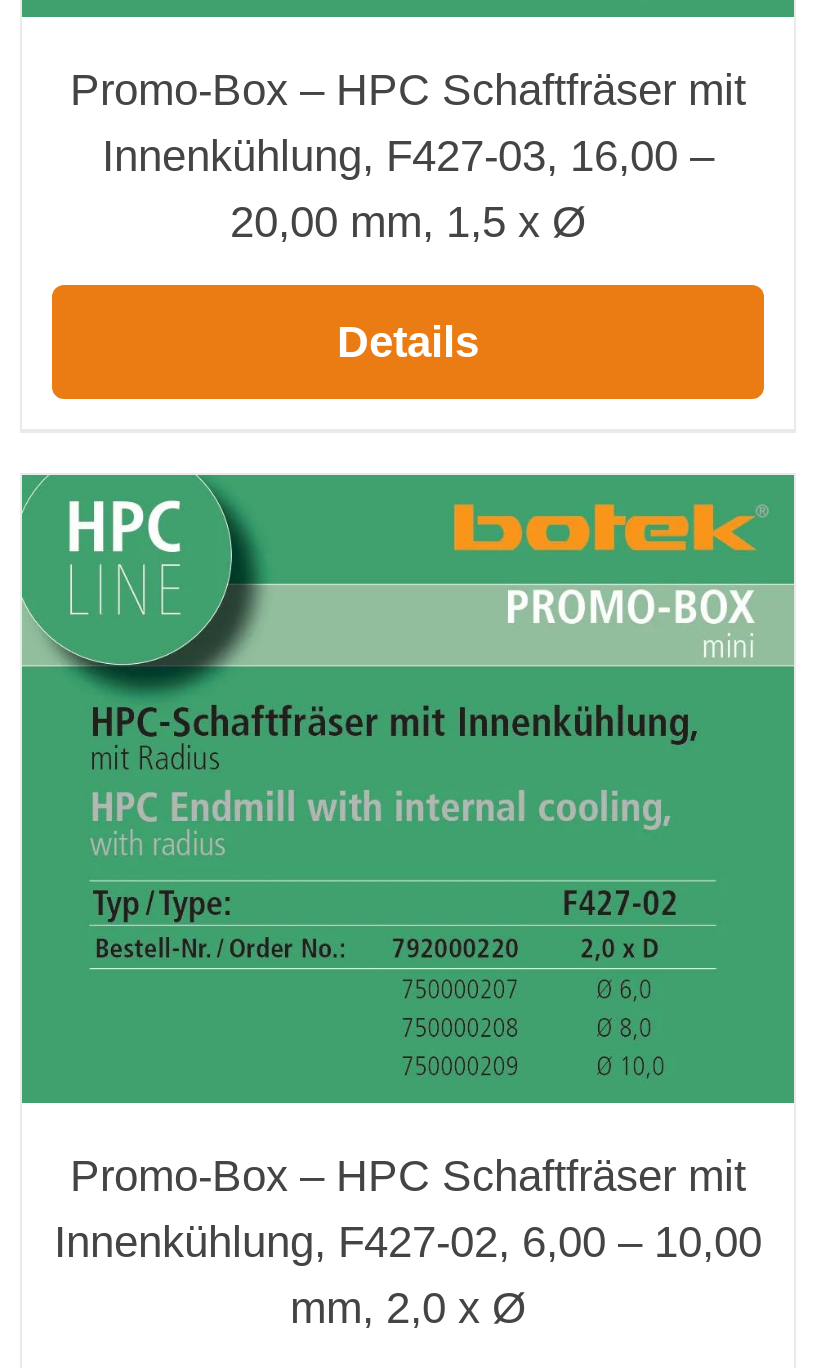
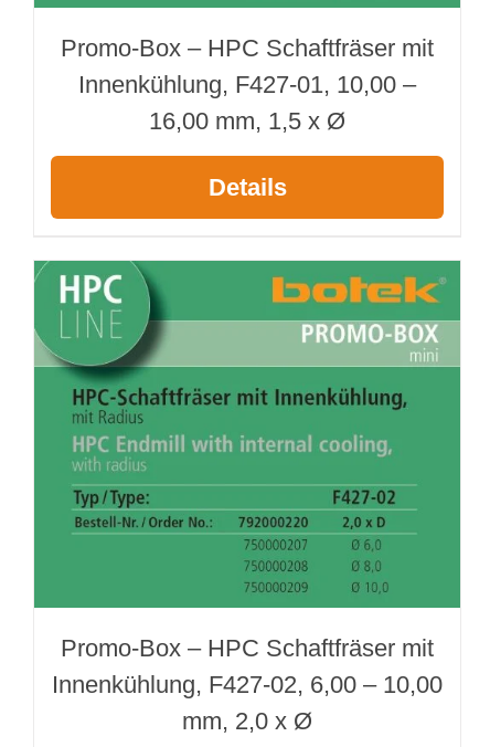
- Innenkühlung, F427-03, 16,00 –
+ Innenkühlung, F427-01, 10,00 –

- 20,00 mm, 1,5 x Ø
+ 16,00 mm, 1,5 x Ø
